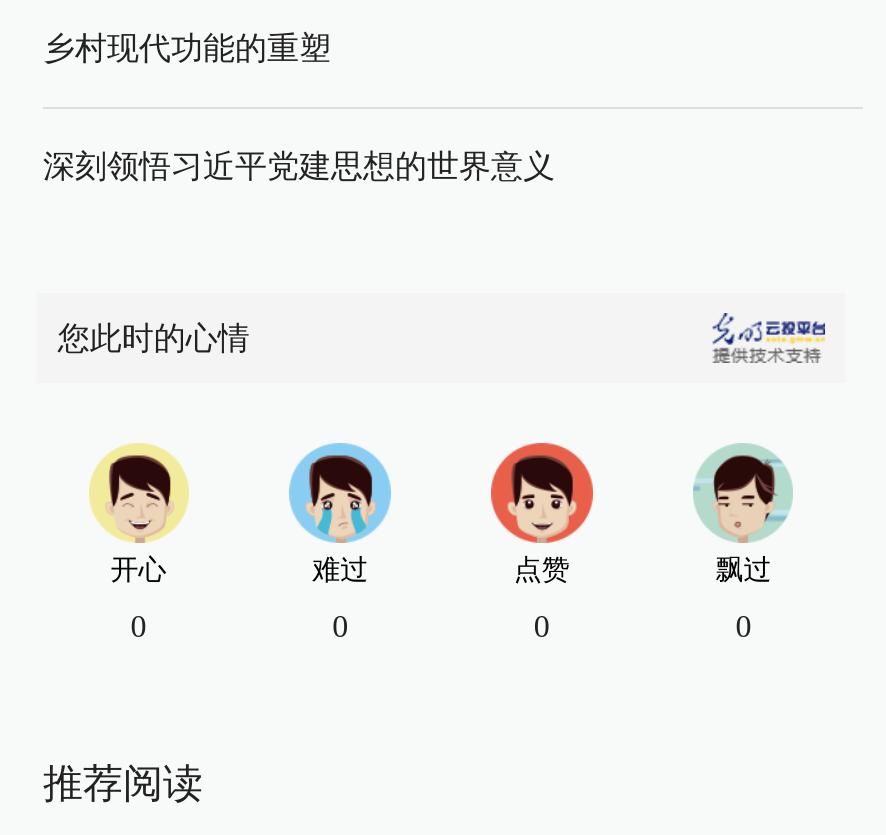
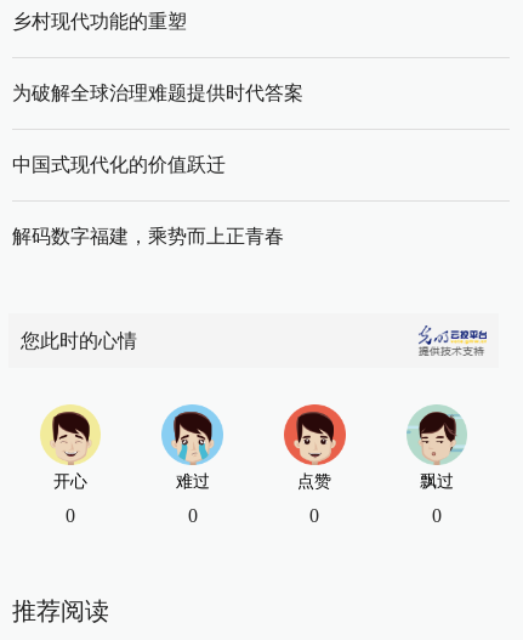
- 深刻领悟习近平党建思想的世界意义
+ 为破解全球治理难题提供时代答案
+ 中国式现代化的价值跃迁
+ 解码数字福建，乘势而上正青春
